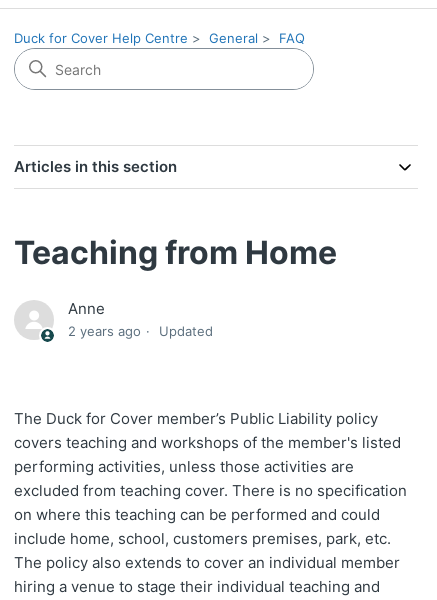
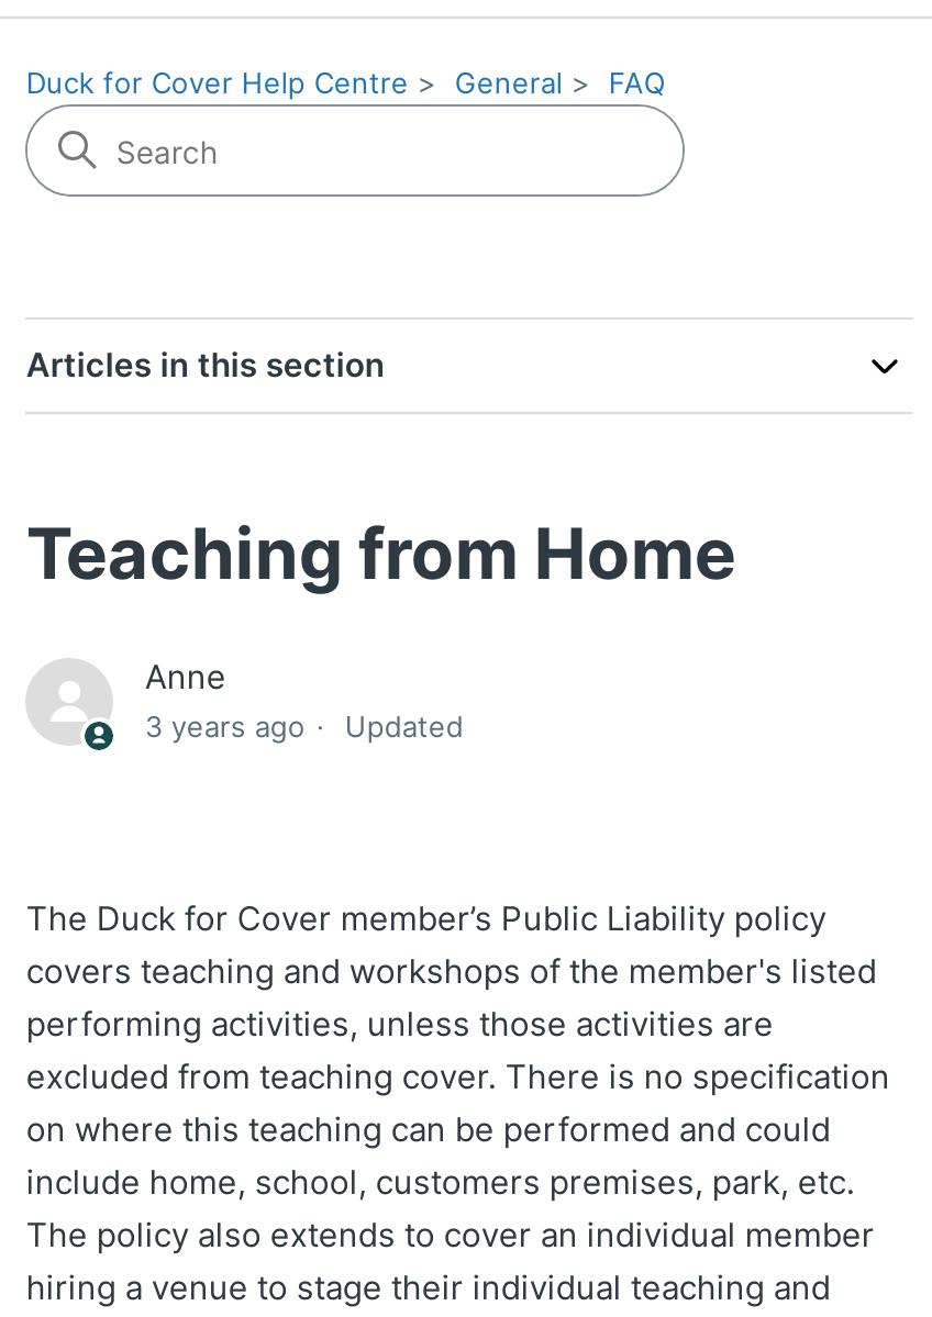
- 2 years ago Updated
+ 3 years ago Updated
